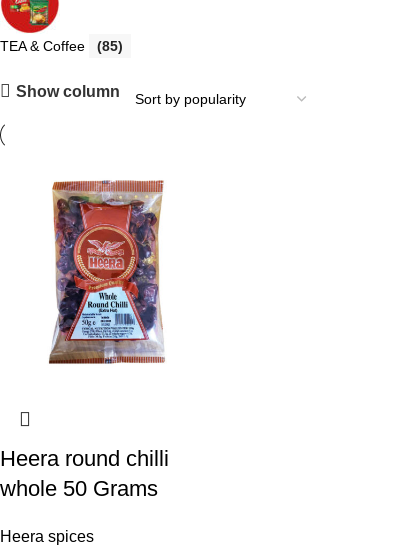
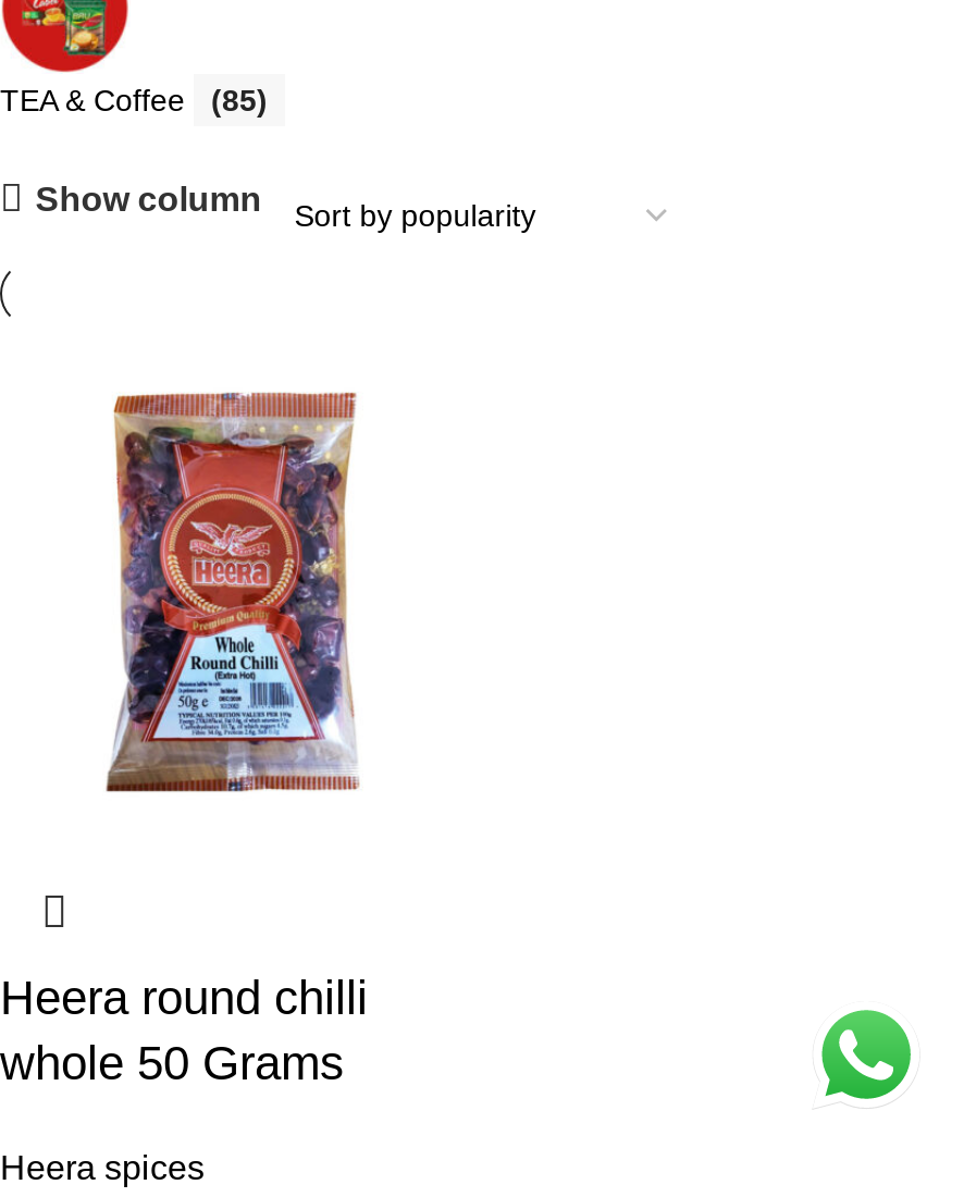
+ [image]
